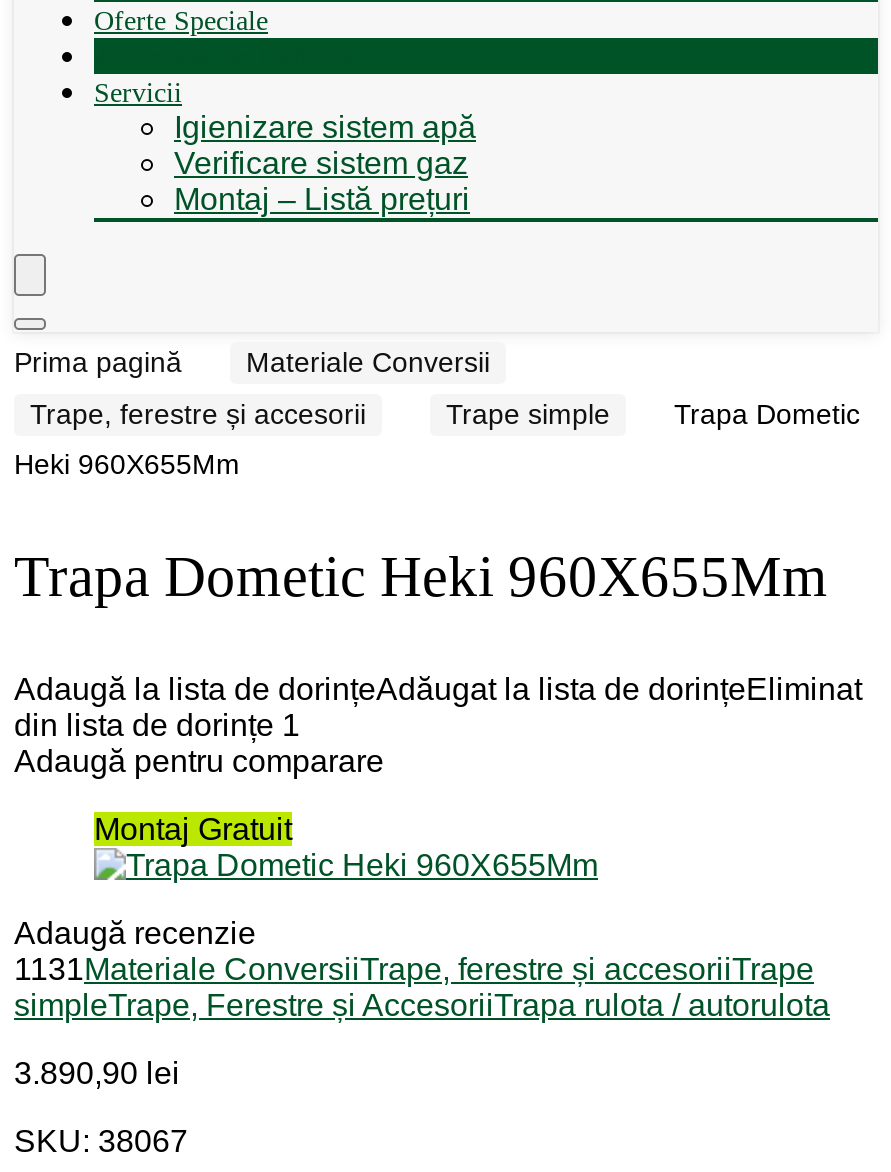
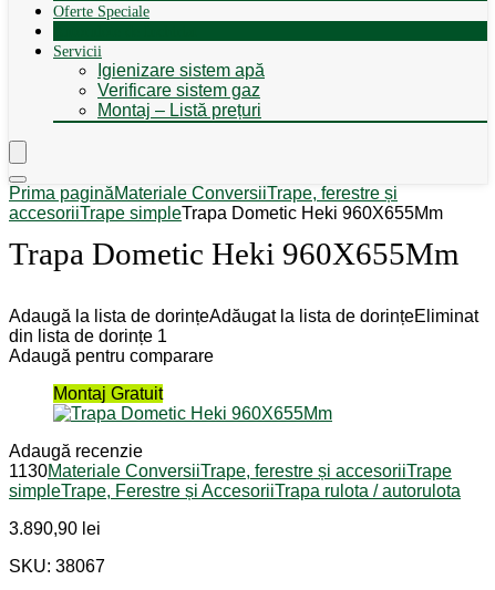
- 1131Materiale ConversiiTrape, ferestre și accesoriiTrape
+ 1130Materiale ConversiiTrape, ferestre și accesoriiTrape
